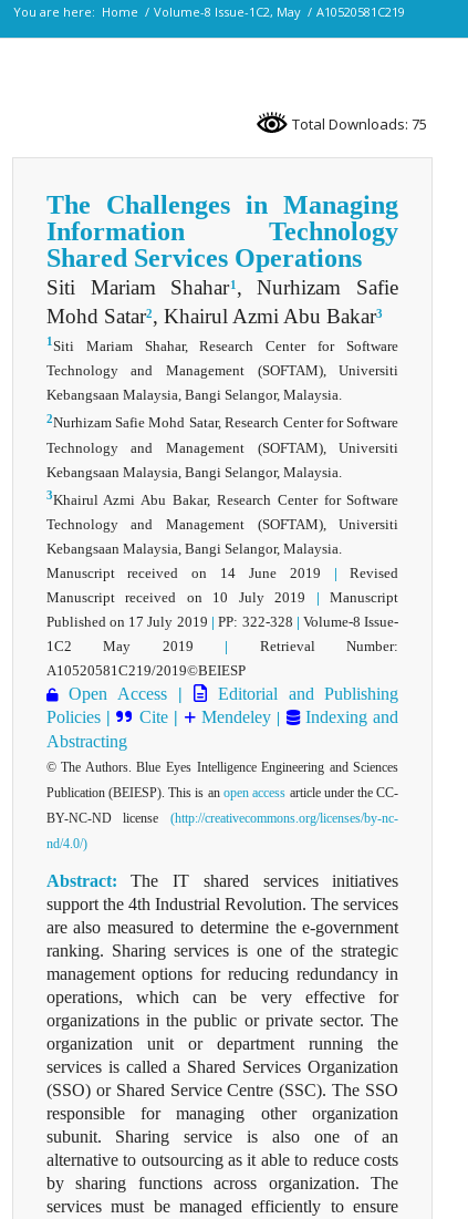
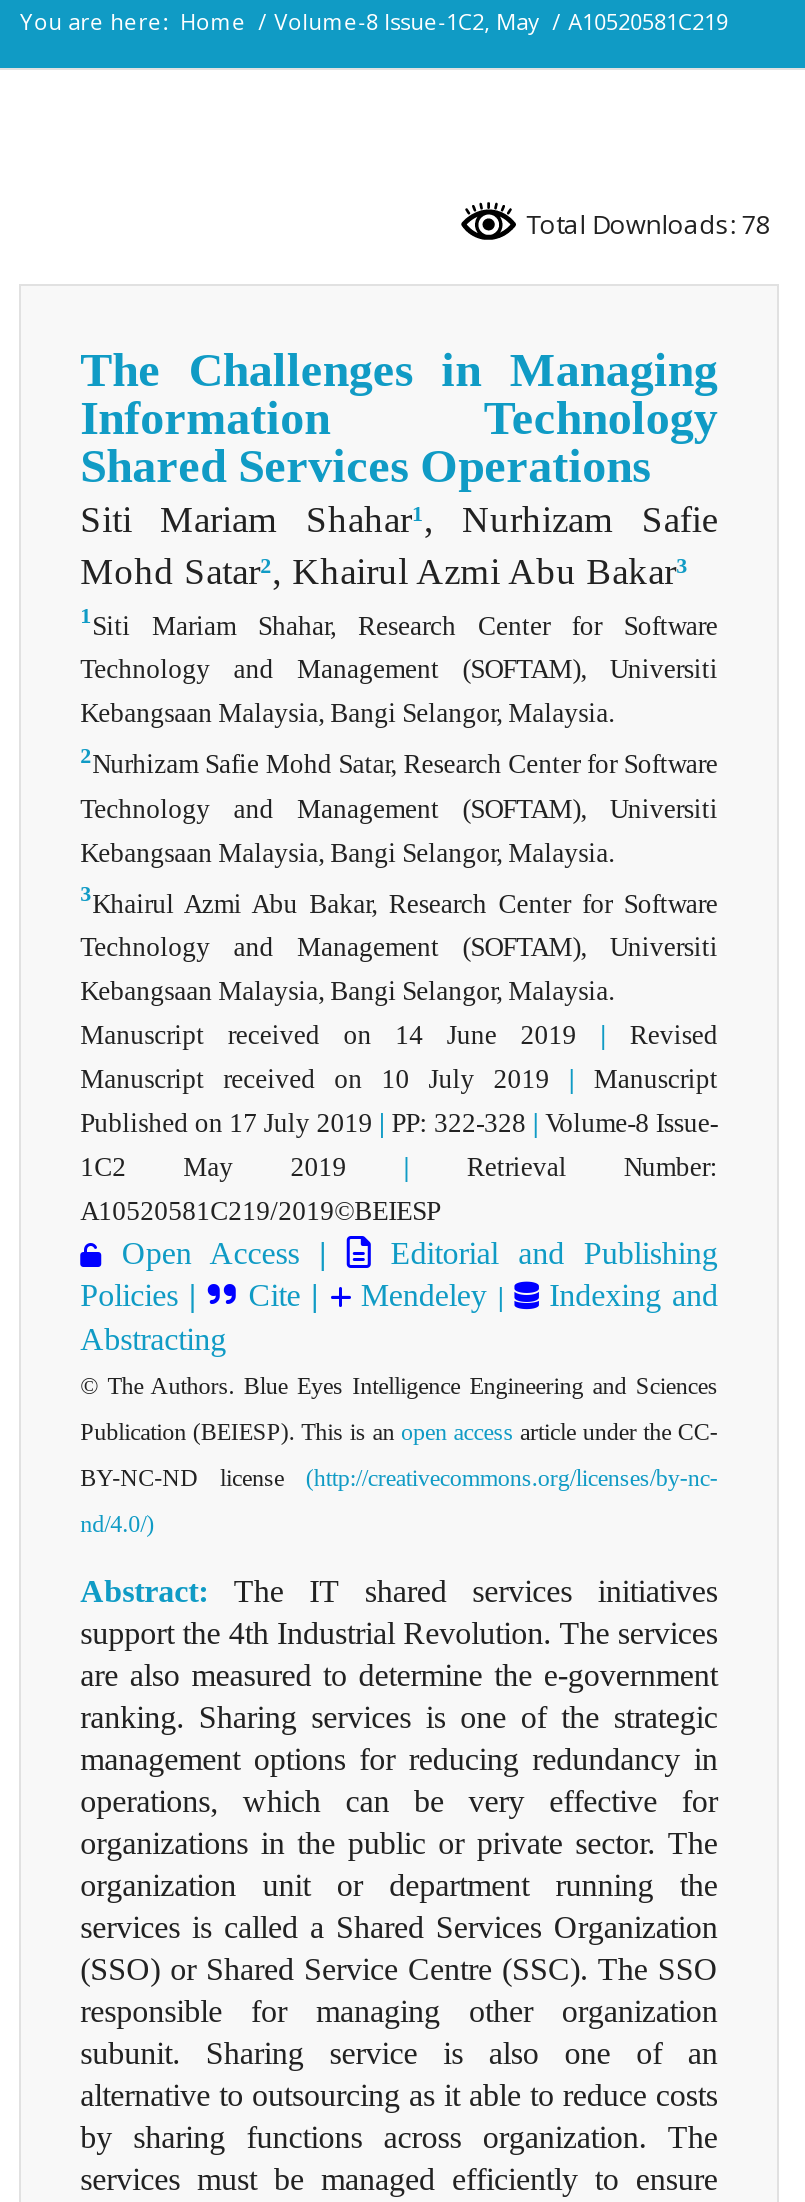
- Total Downloads: 75
+ Total Downloads: 78
